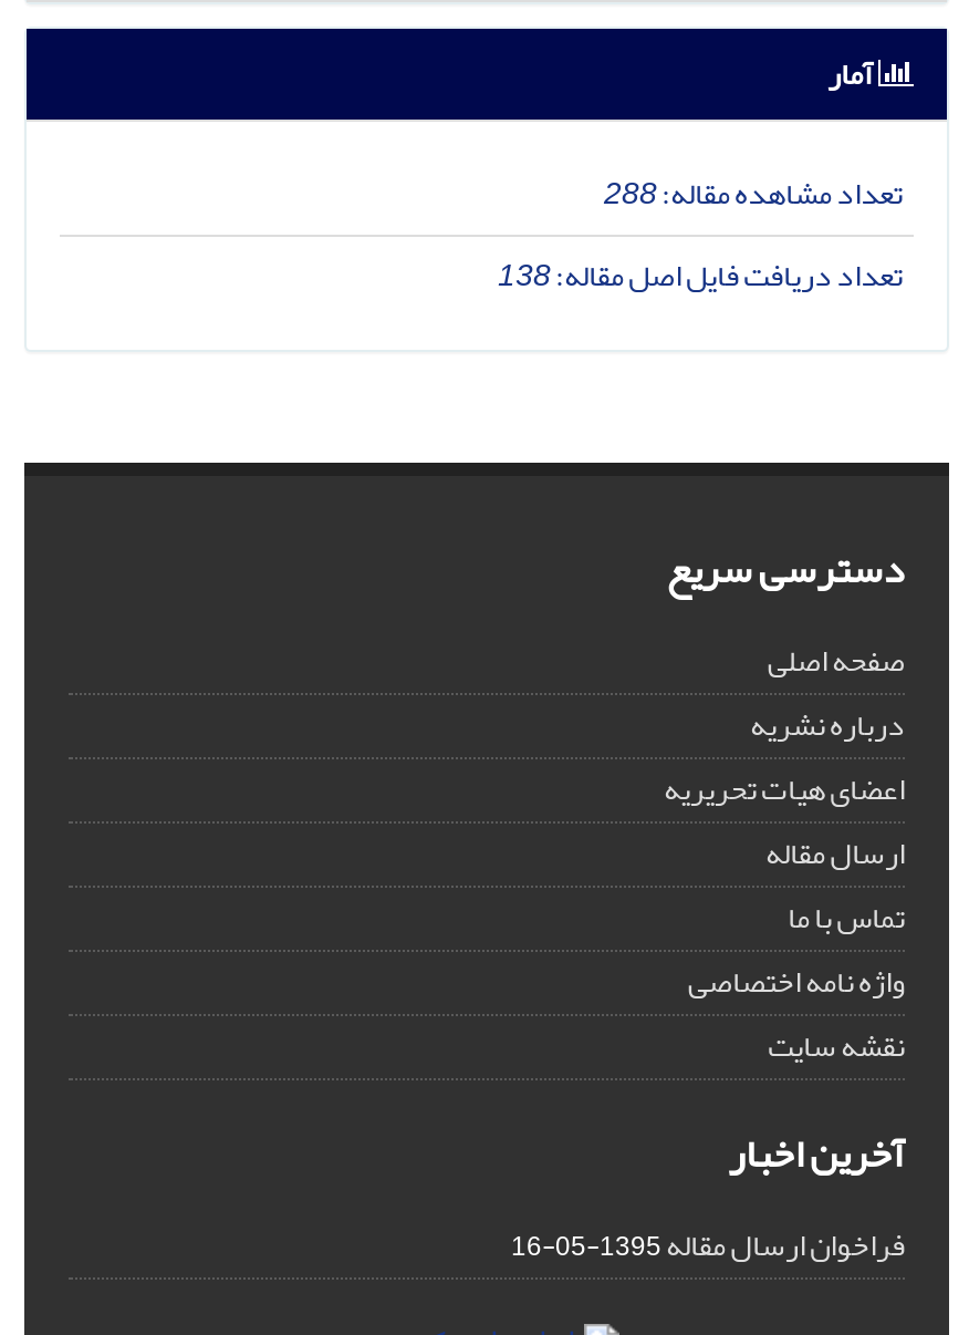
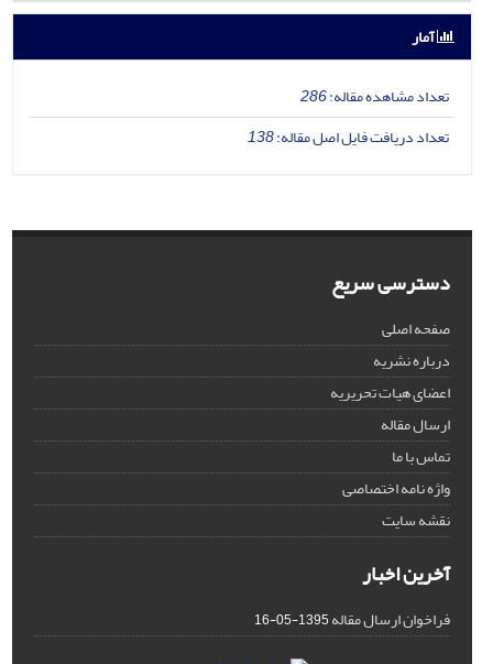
- تعداد مشاهده مقاله:288
+ تعداد مشاهده مقاله:286
